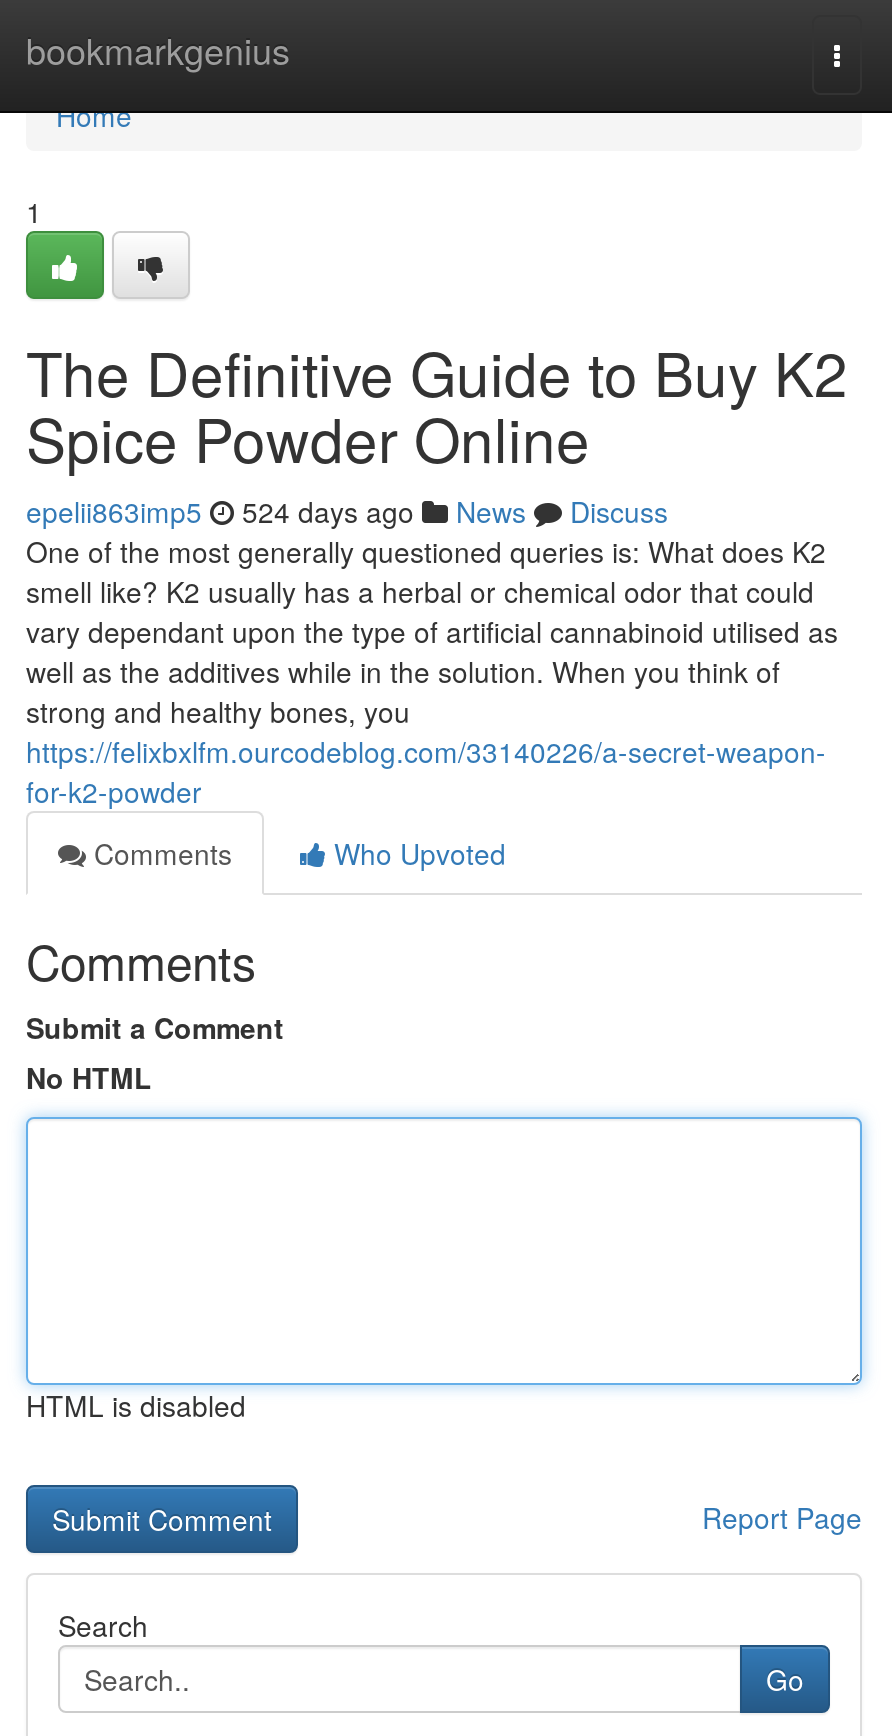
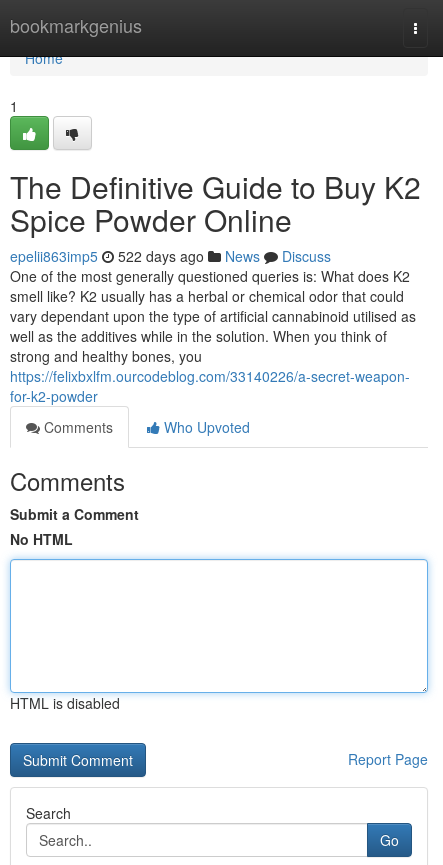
- epelii863imp5 524 days ago News Discuss
+ epelii863imp5 522 days ago News Discuss
